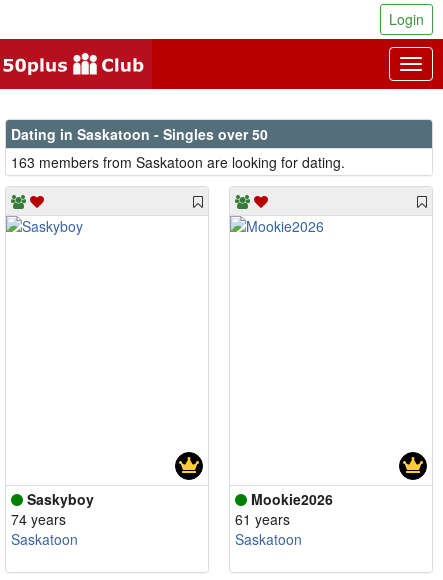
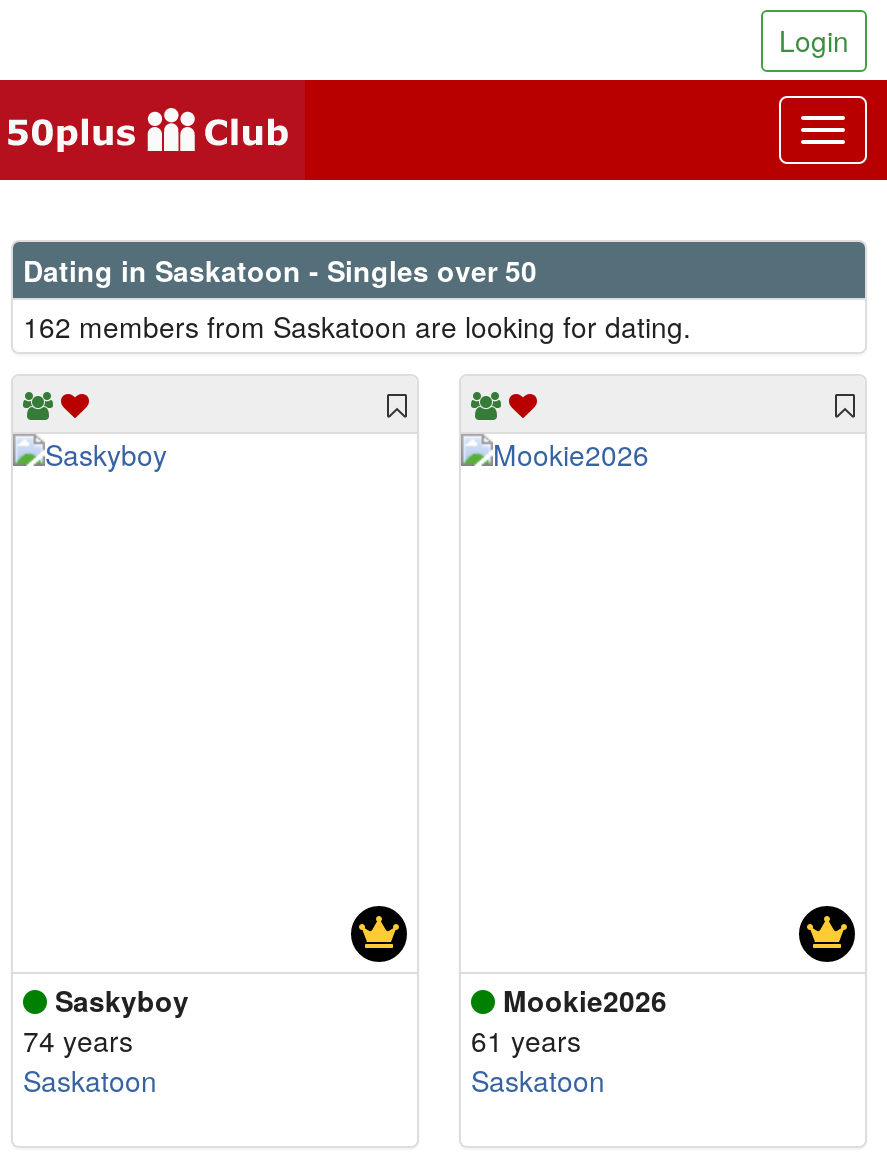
- 163 members from Saskatoon are looking for dating.
+ 162 members from Saskatoon are looking for dating.
